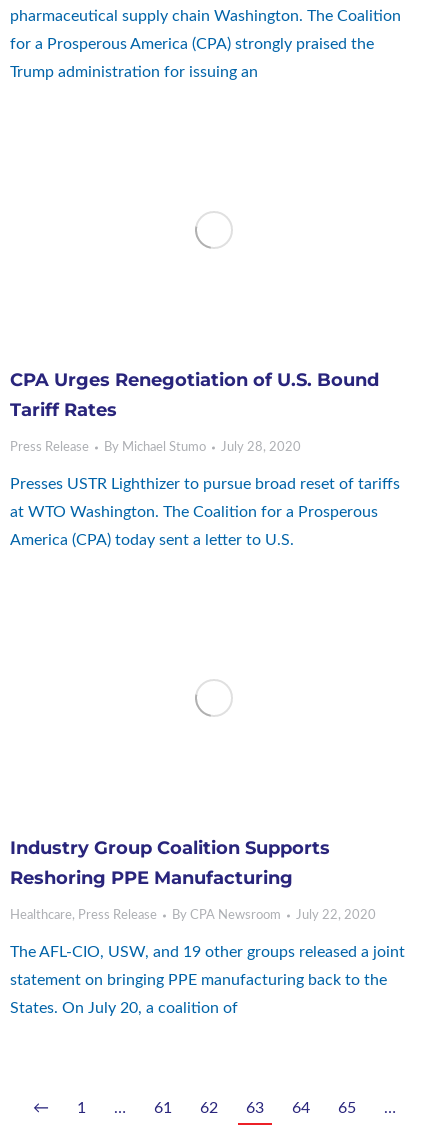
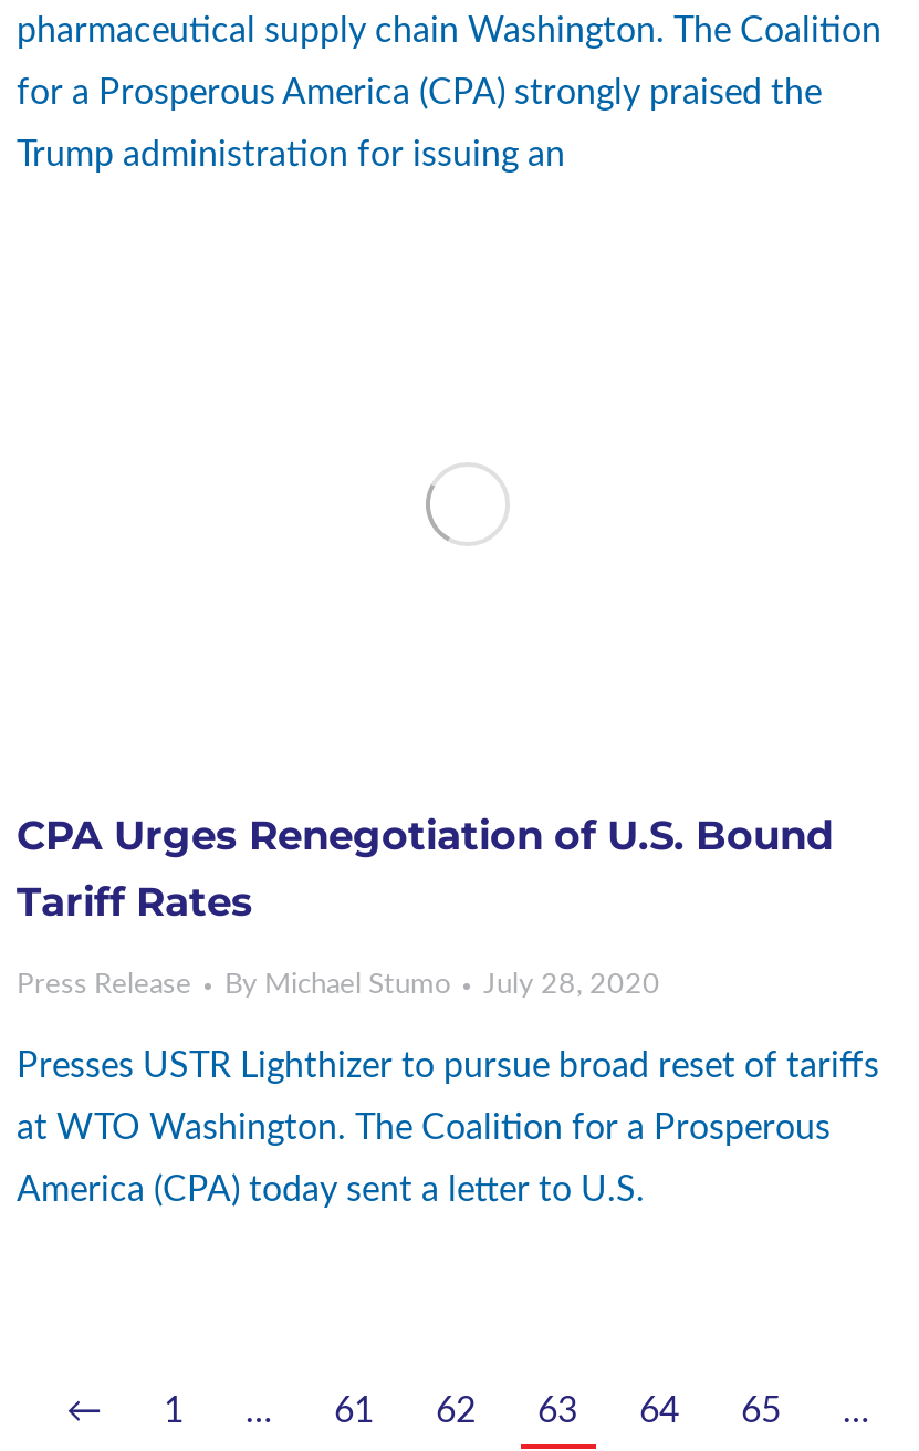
- Industry Group Coalition Supports
- Reshoring PPE Manufacturing
- Healthcare, Press Release
- By CPA Newsroom
- July 22, 2020
- The AFL-CIO, USW, and 19 other groups released a joint
- statement on bringing PPE manufacturing back to the
- States. On July 20, a coalition of
